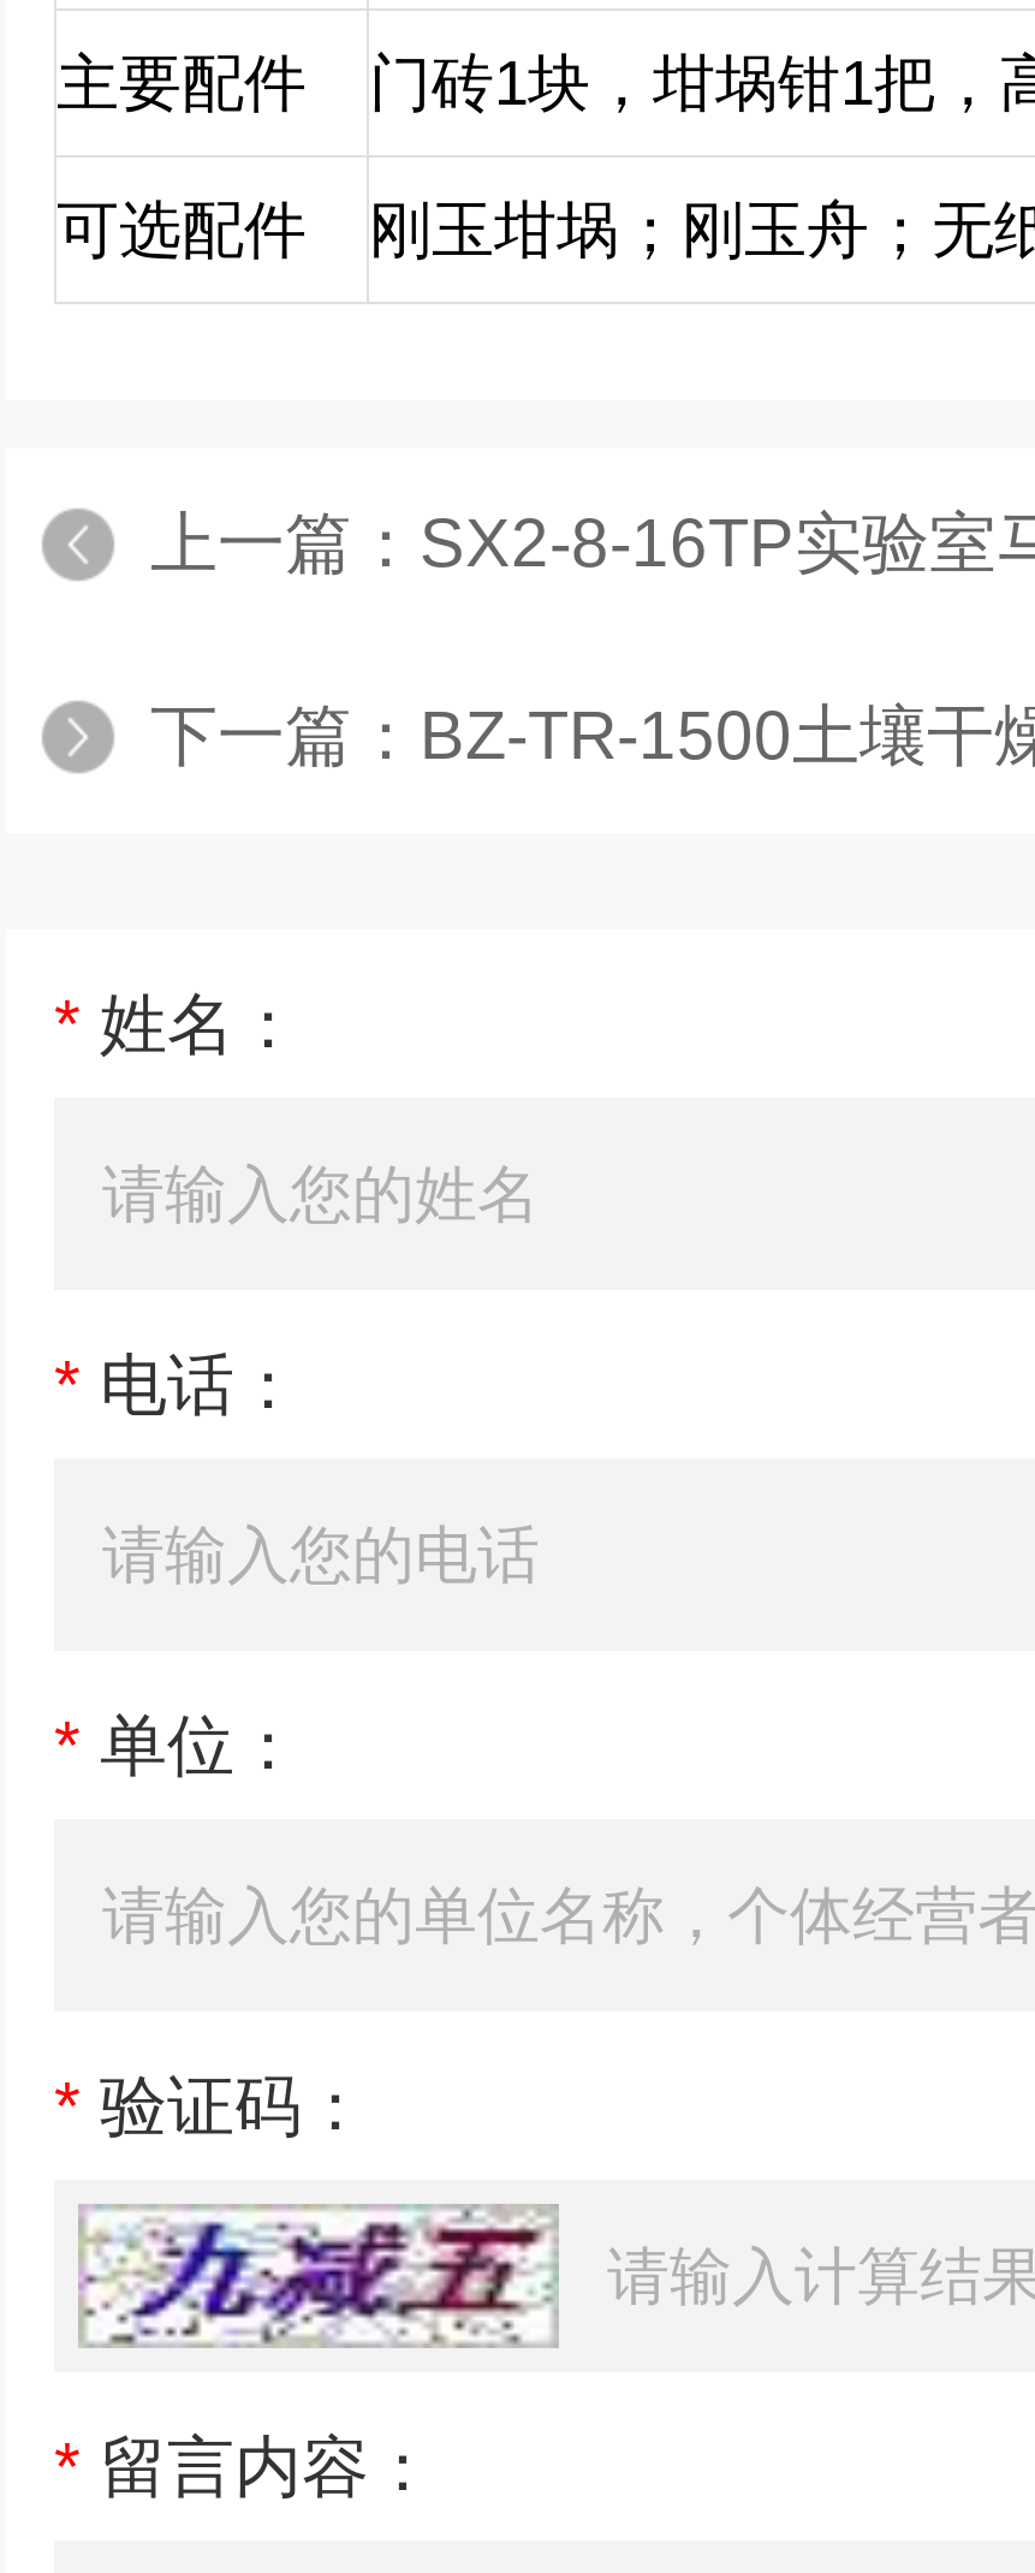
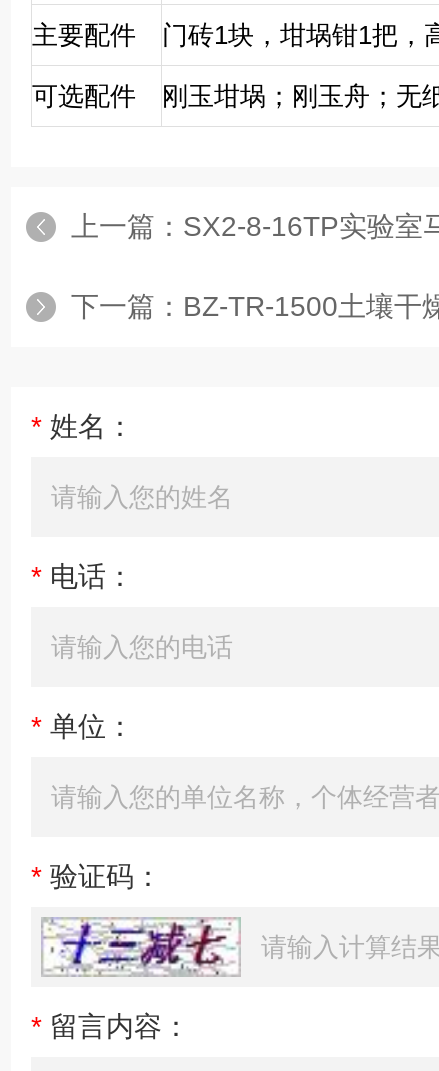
- [image]
+ [image]
